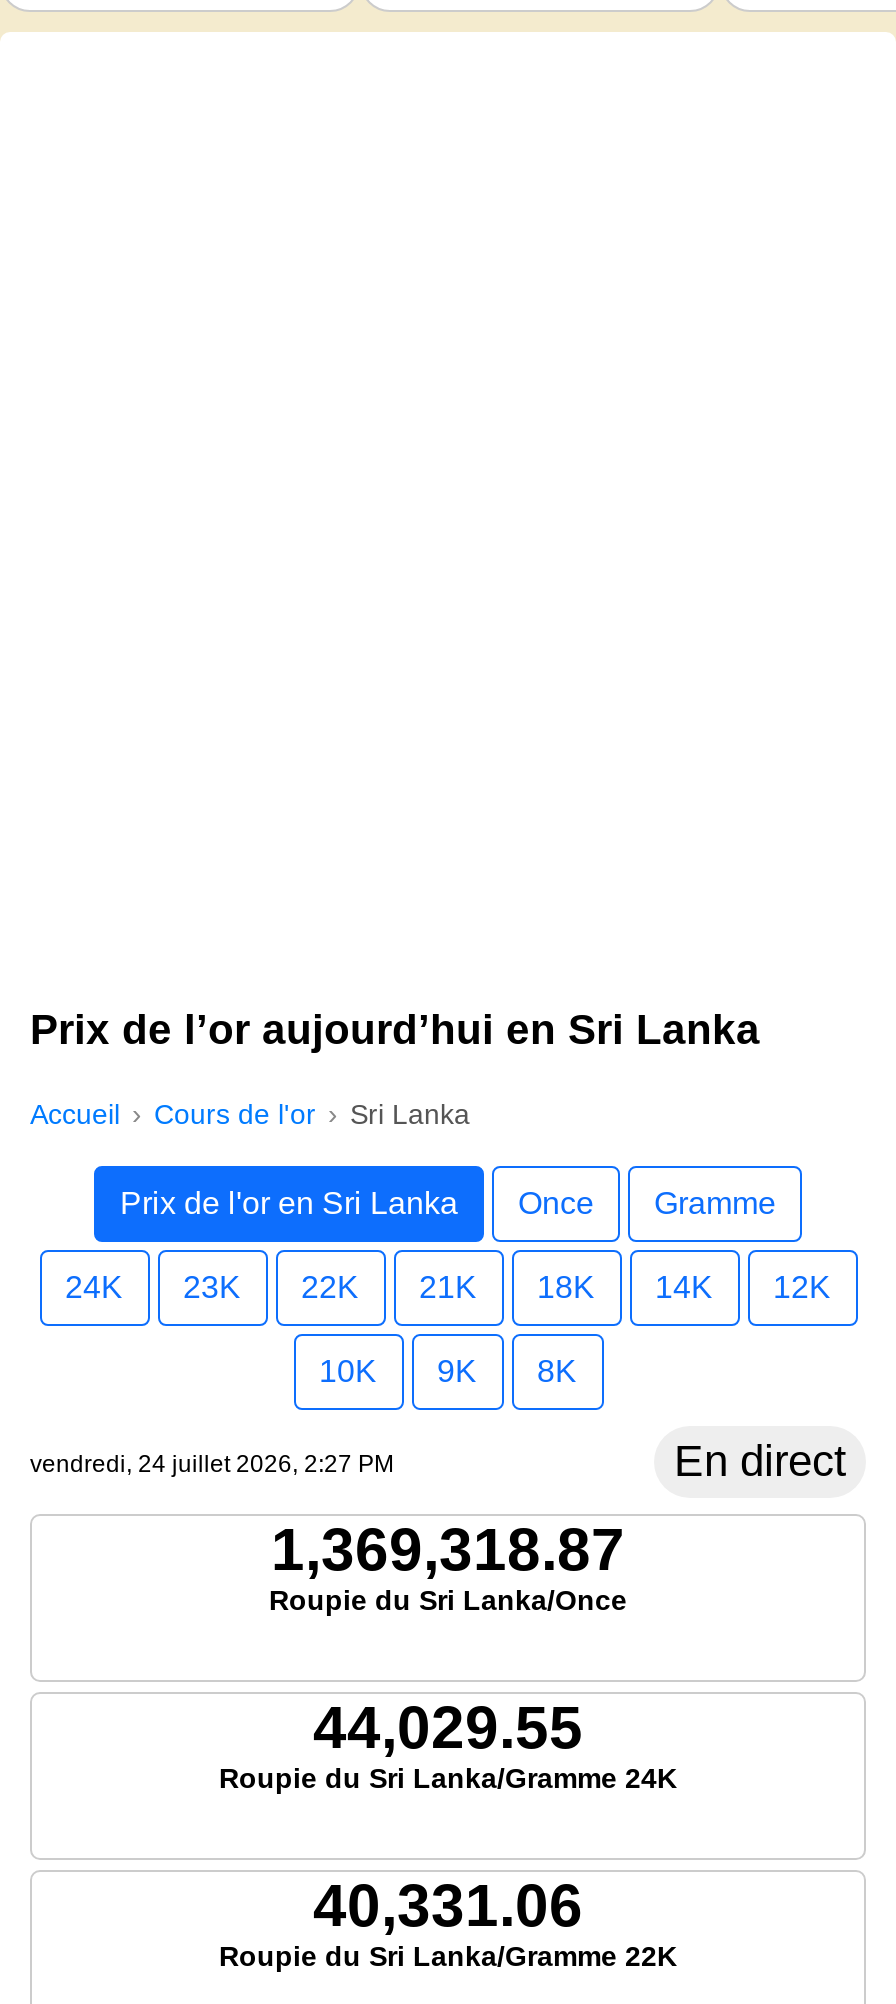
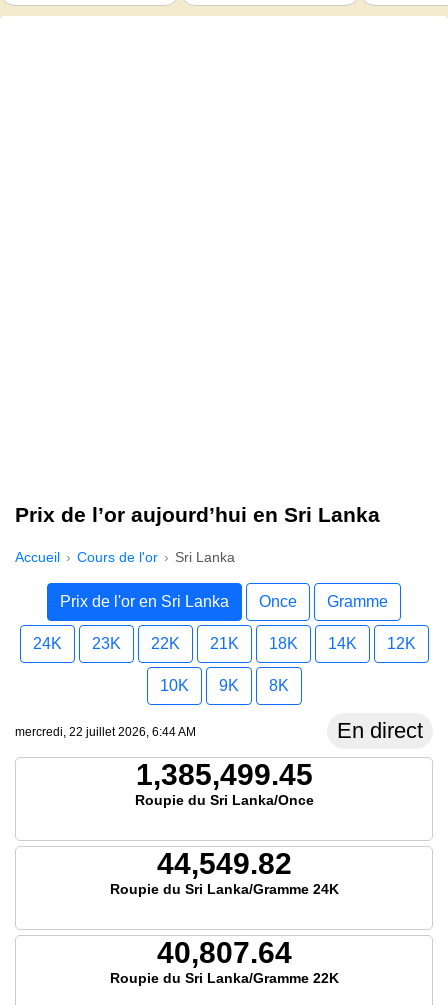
- vendredi, 24 juillet 2026, 2:27 PM
+ mercredi, 22 juillet 2026, 6:44 AM

- 1,369,318.87
+ 1,385,499.45

- 44,029.55
+ 44,549.82

- 40,331.06
+ 40,807.64
